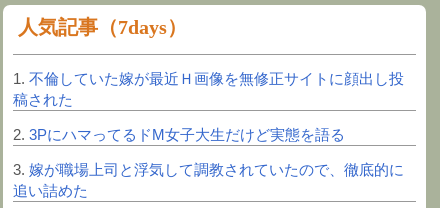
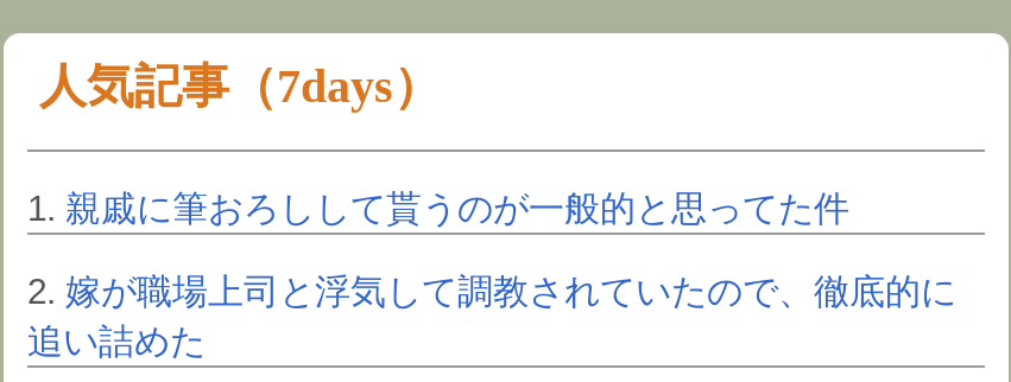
- 1.不倫していた嫁が最近Ｈ画像を無修正サイトに顔出し投
- 稿された
- 2. 3PにハマってるドM女子大生だけど実態を語る
- 3.嫁が職場上司と浮気して調教されていたので、徹底的に
+ 1.親戚に筆おろしして貰うのが一般的と思ってた件
+ 2.嫁が職場上司と浮気して調教されていたので、徹底的に
